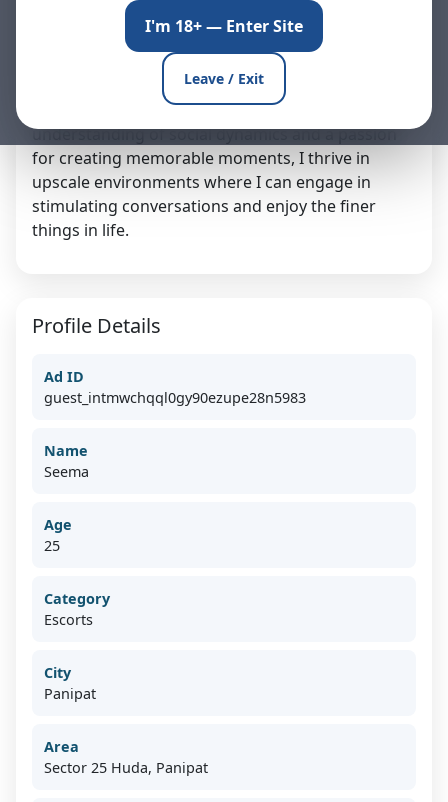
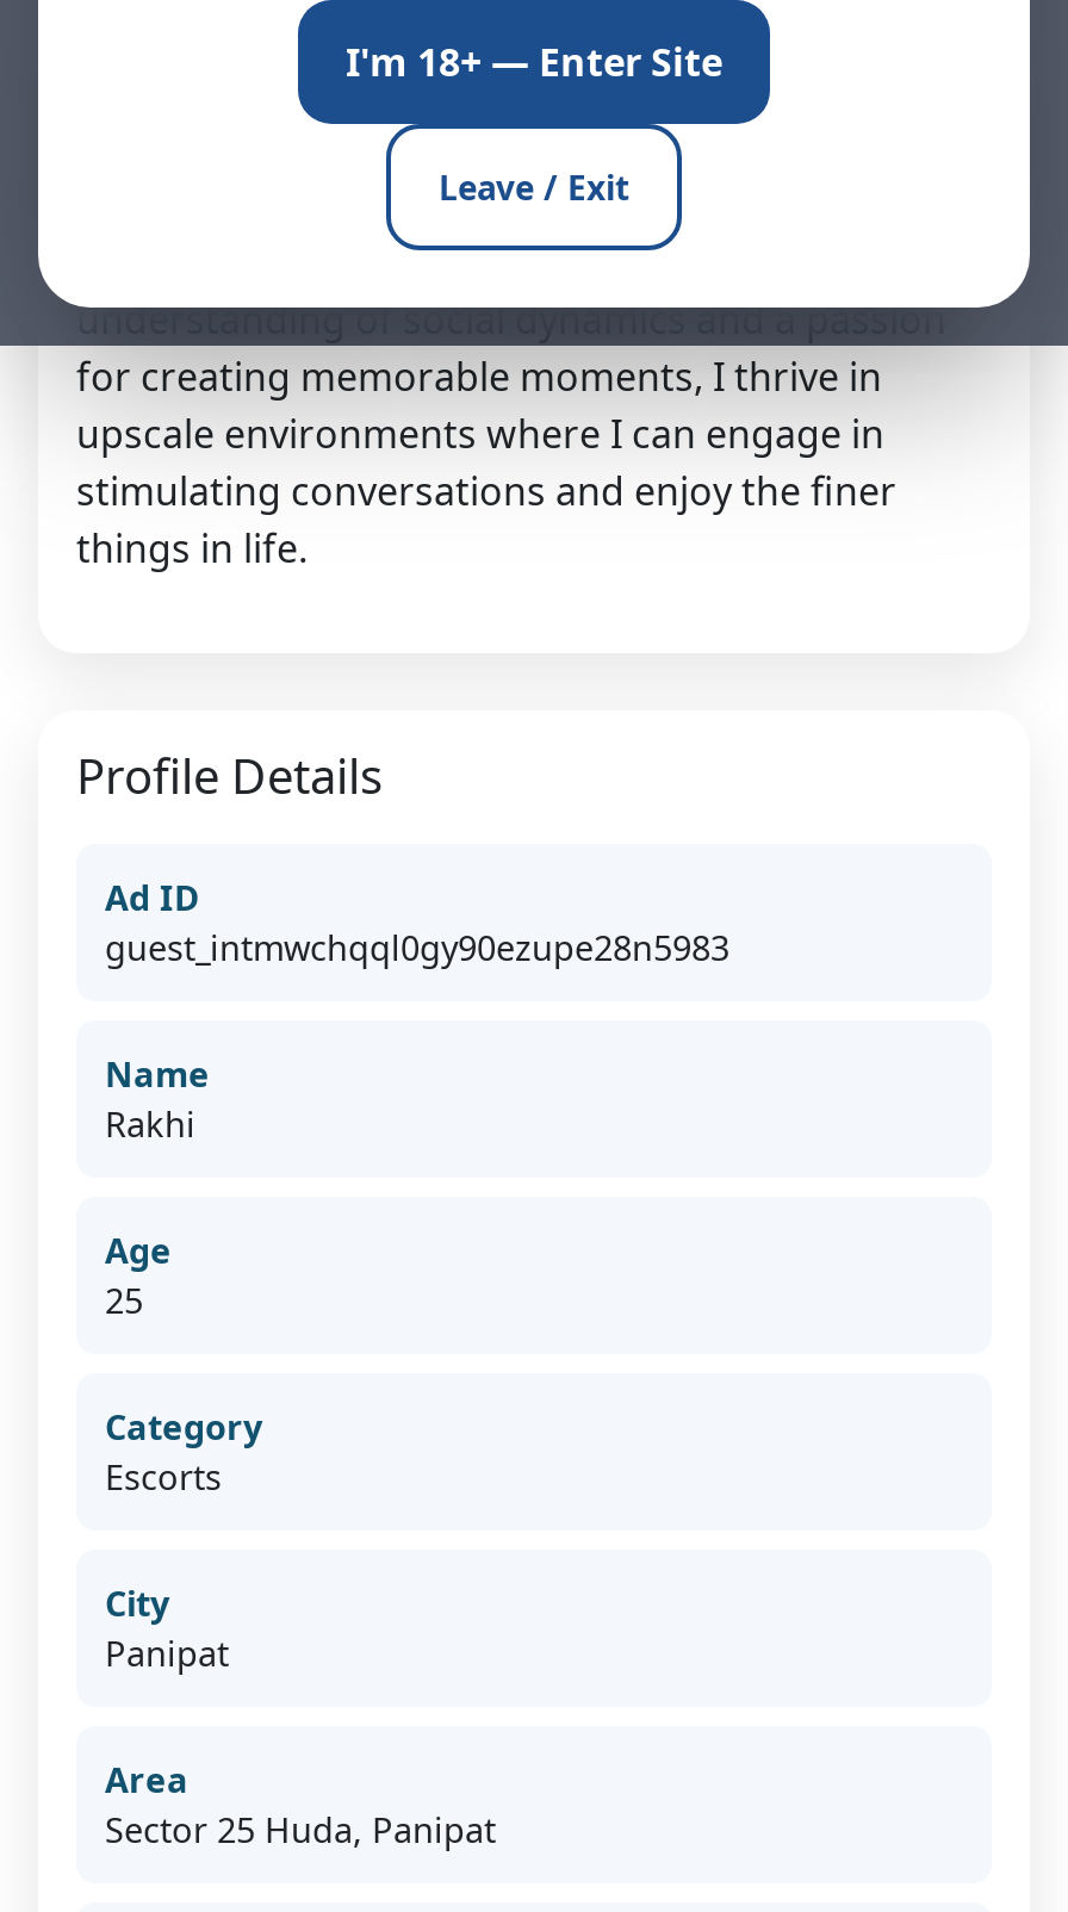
- Seema
+ Rakhi
